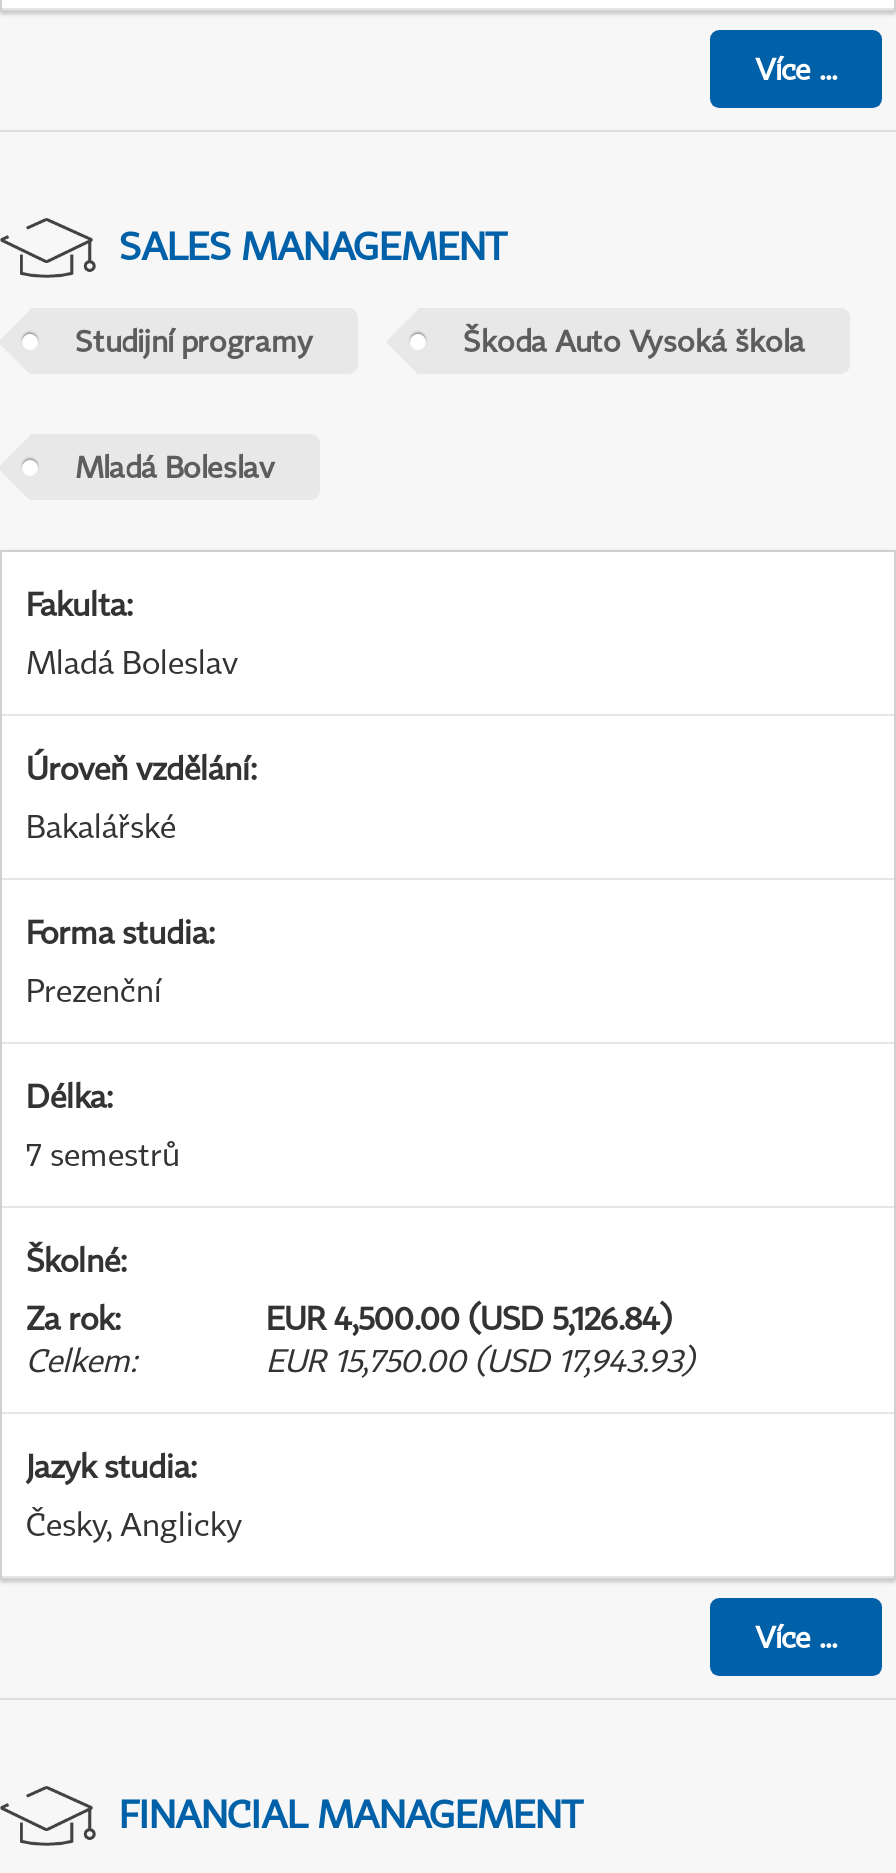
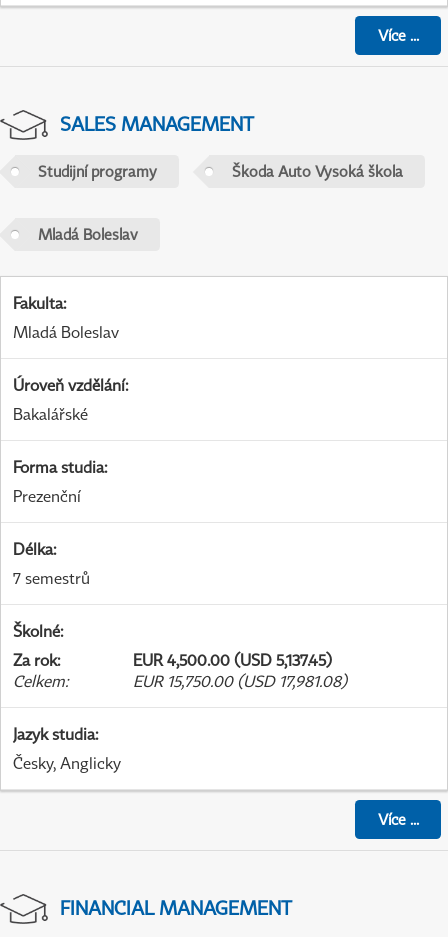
- EUR 4,500.00 (USD 5,126.84)
+ EUR 4,500.00 (USD 5,137.45)

- EUR 15,750.00 (USD 17,943.93)
+ EUR 15,750.00 (USD 17,981.08)
